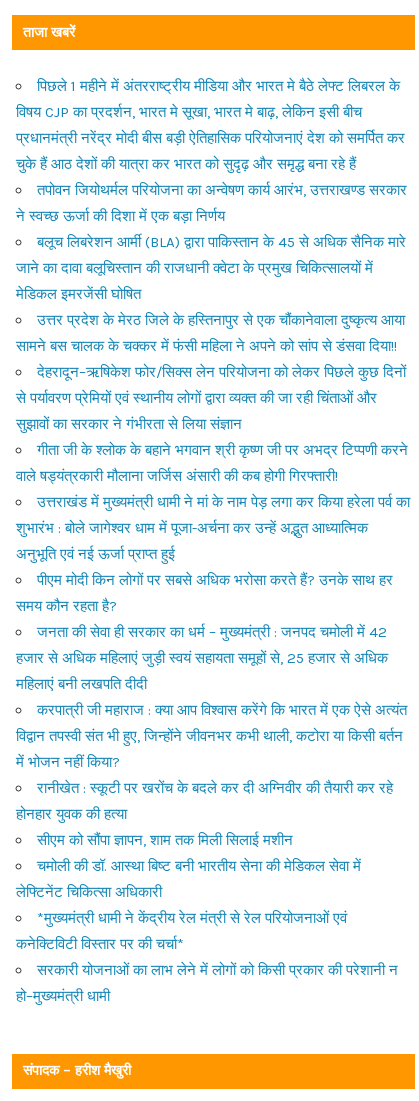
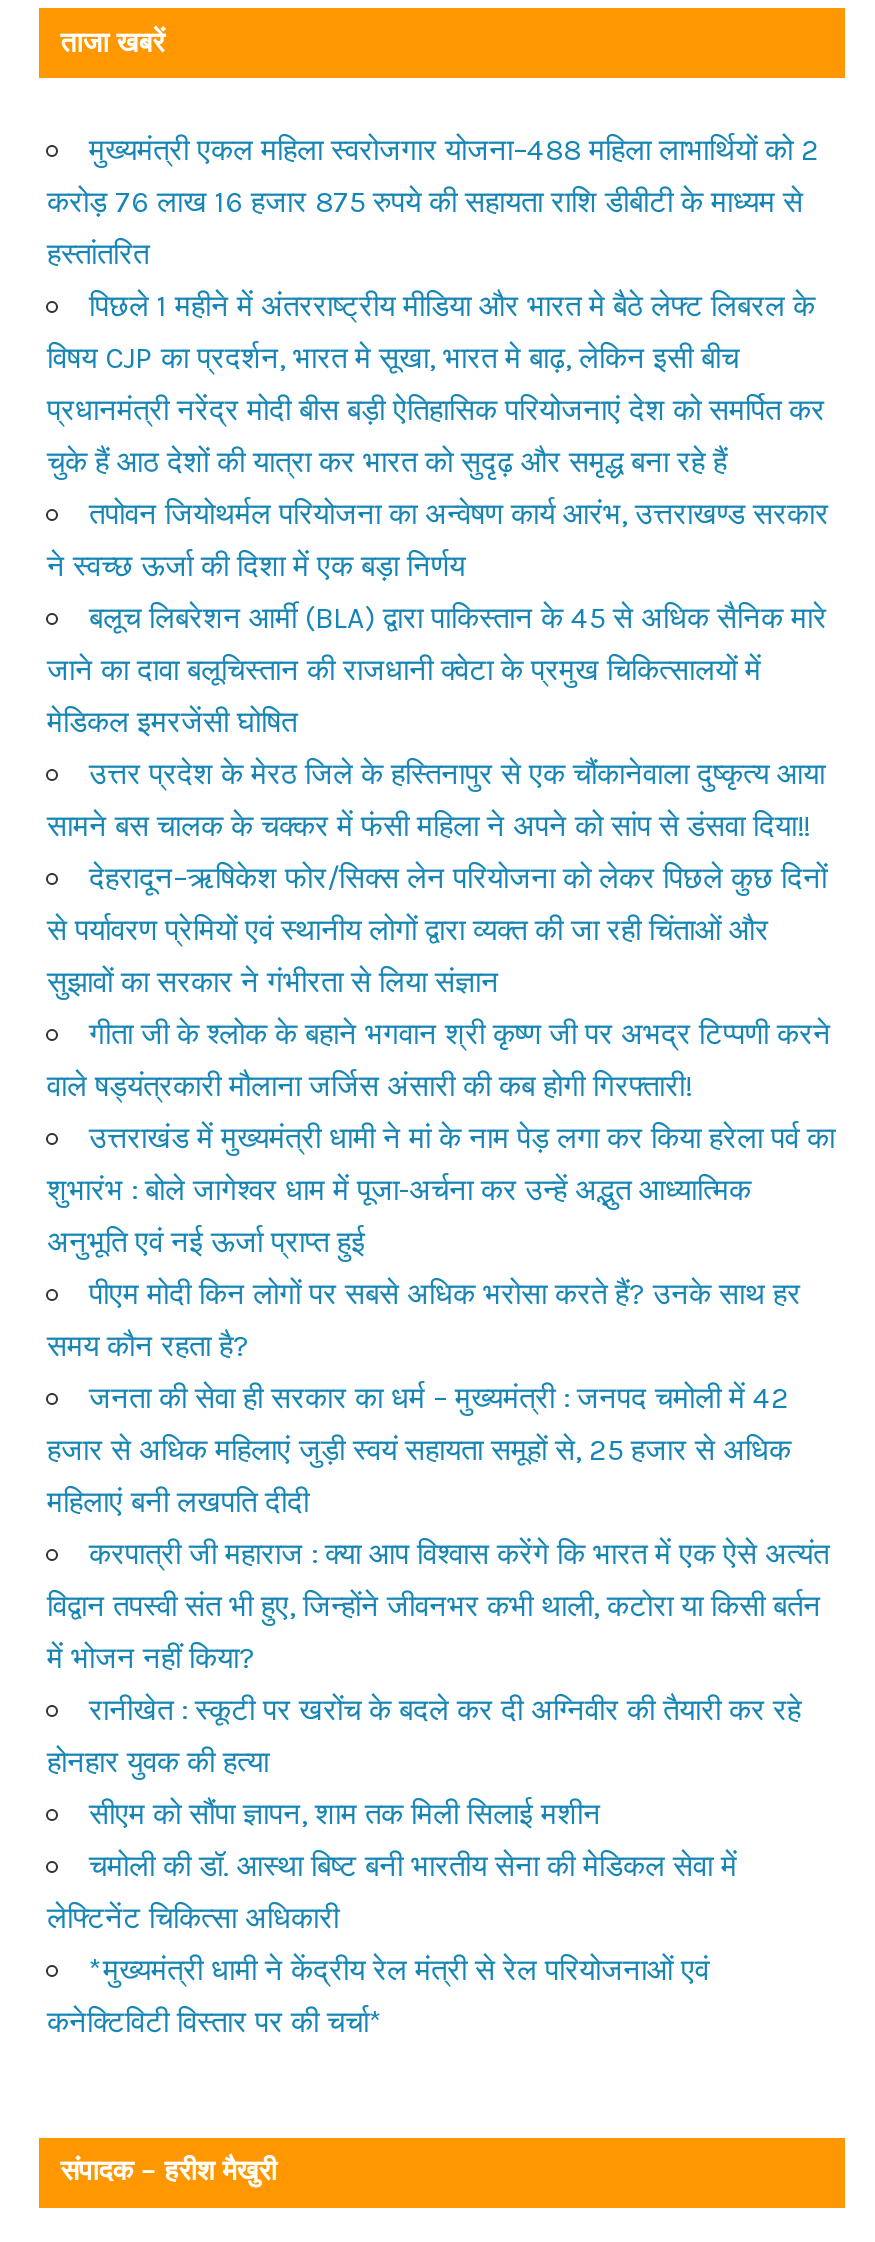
+ मुख्यमंत्री एकल महिला स्वरोजगार योजना–488 महिला लाभार्थियों को 2
+ करोड़ 76 लाख 16 हजार 875 रुपये की सहायता राशि डीबीटी के माध्यम से
+ हस्तांतरित

moved down: पिछले 1 महीने में अंतरराष्ट्रीय मीडिया और भारत मे बैठे लेफ्ट लिबरल के | विषय CJP का प्रदर्शन, भारत मे सूखा, भारत मे बाढ़, लेकिन इसी बीच | प्रधानमंत्री नरेंद्र मोदी बीस बड़ी ऐतिहासिक परियोजनाएं देश को समर्पित कर | ... | *मुख्यमंत्री धामी ने केंद्रीय रेल मंत्री से रेल परियोजनाओं एवं | कनेक्टिविटी विस्तार पर की चर्चा*

- सरकारी योजनाओं का लाभ लेने में लोगों को किसी प्रकार की परेशानी न
- हो–मुख्यमंत्री धामी
